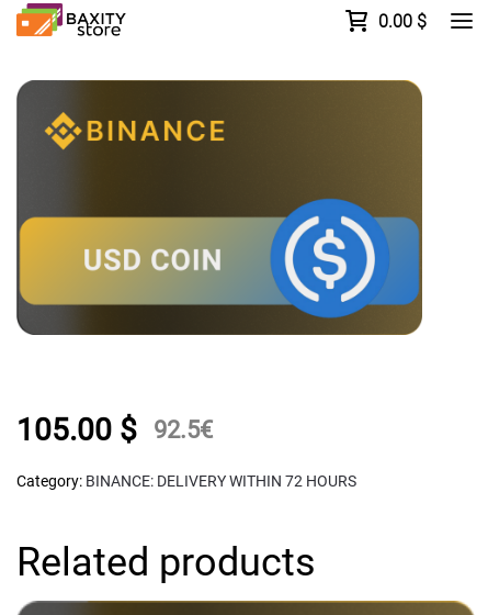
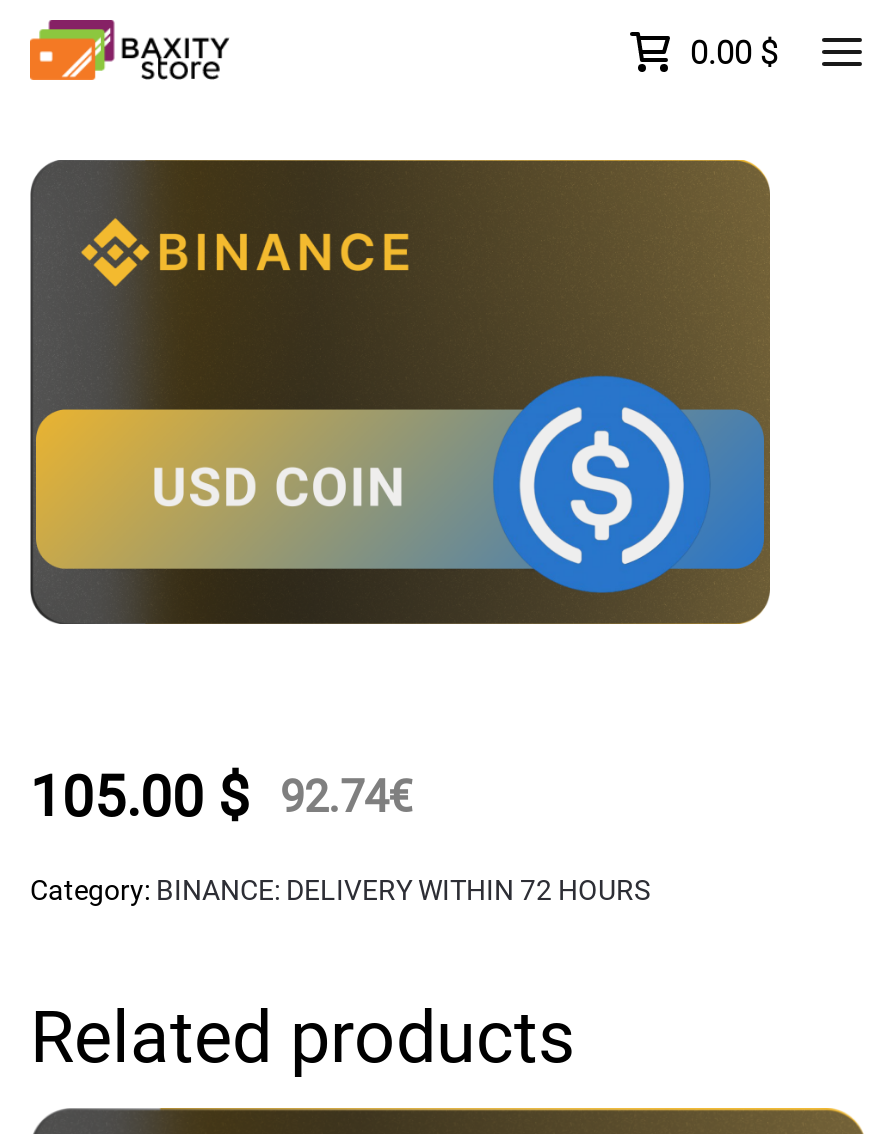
- 105.00 $ 92.5€
+ 105.00 $ 92.74€
